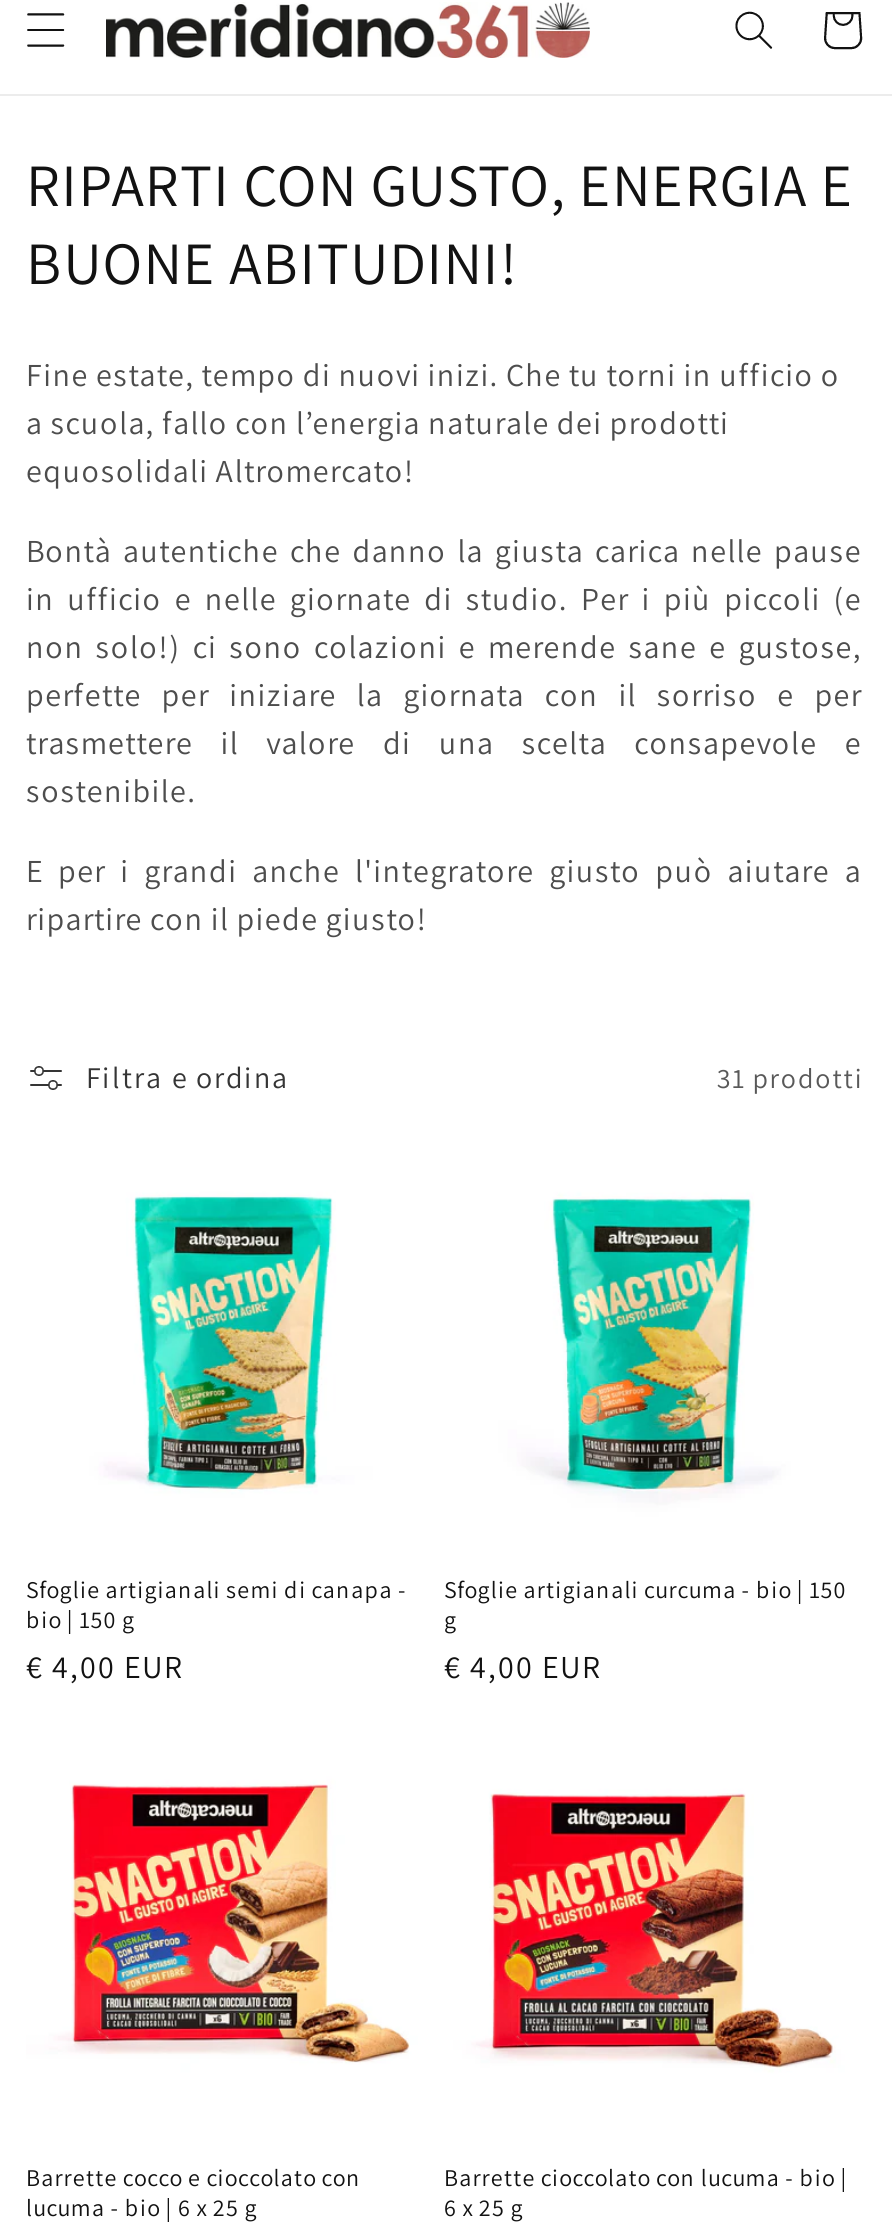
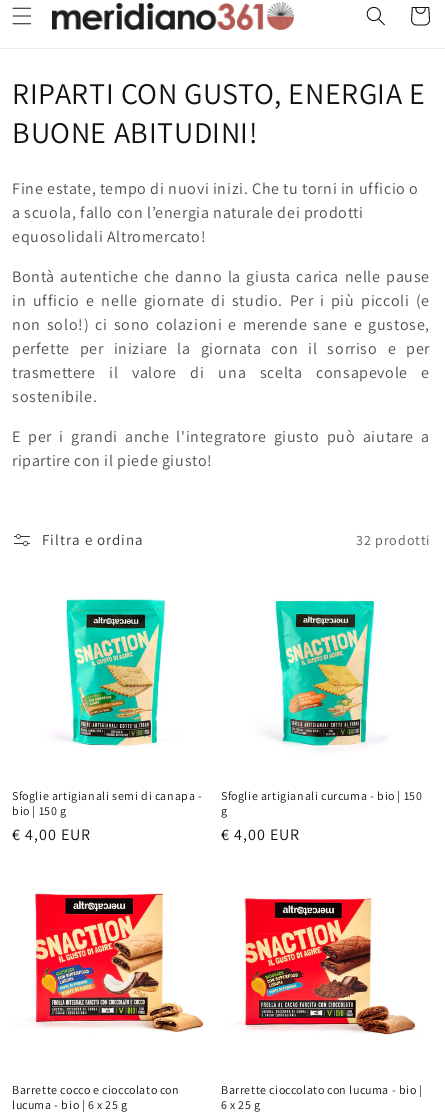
- 31 prodotti
+ 32 prodotti
